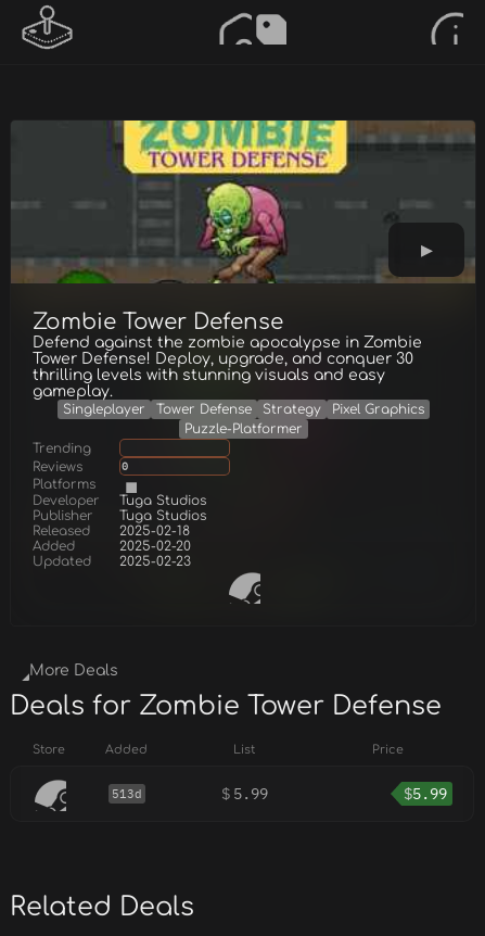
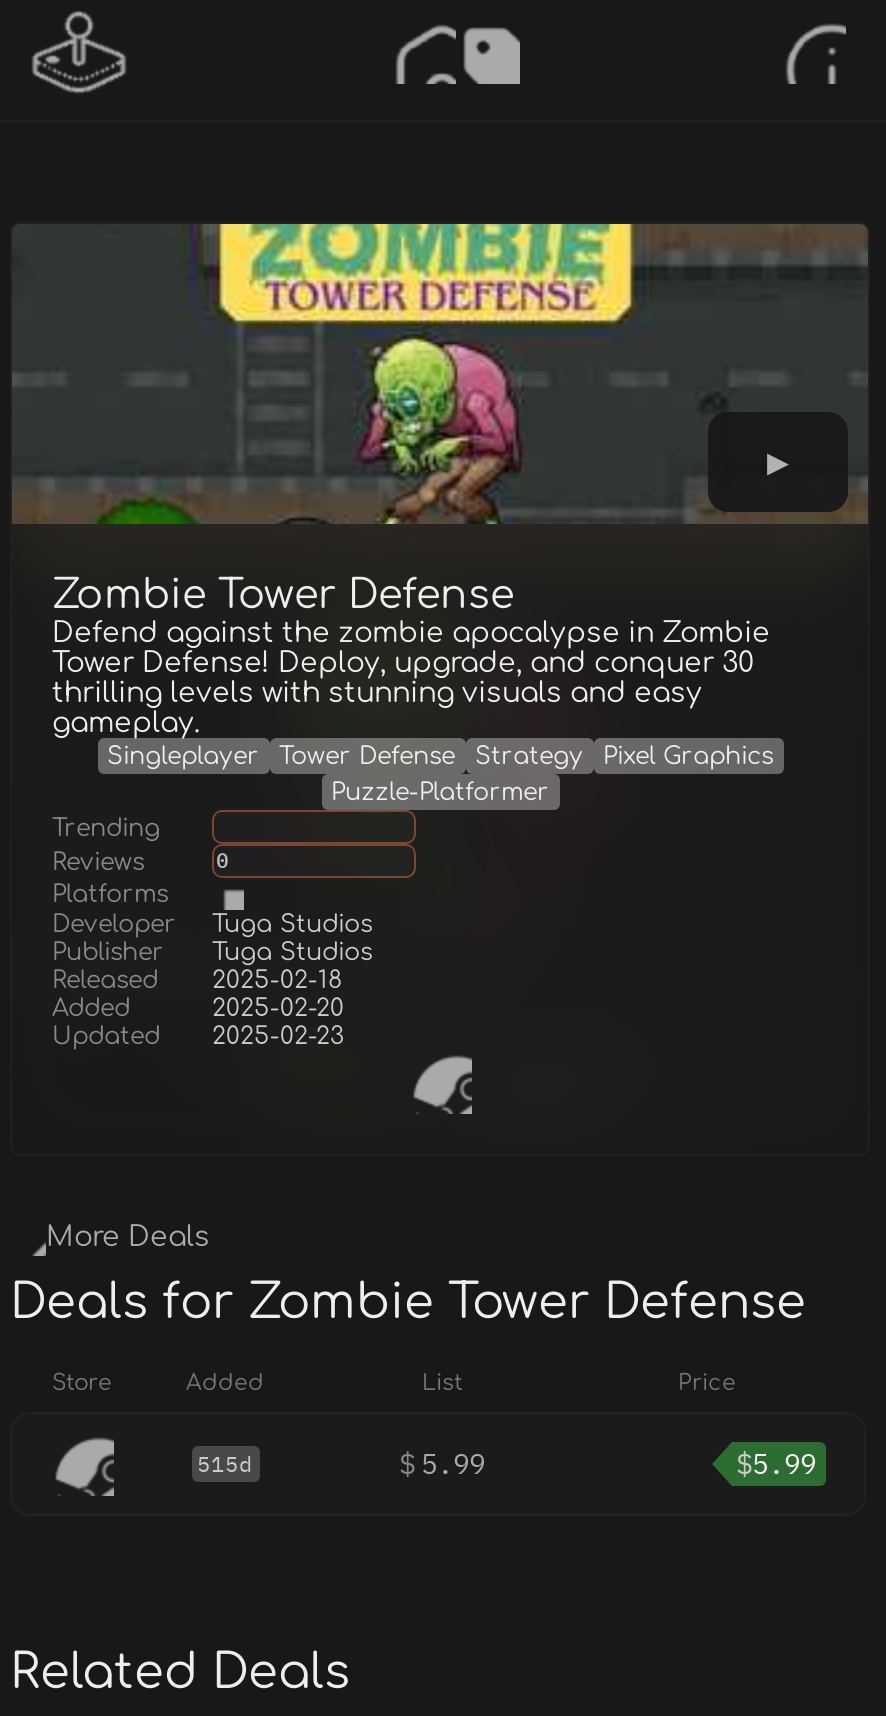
- 513d
+ 515d
